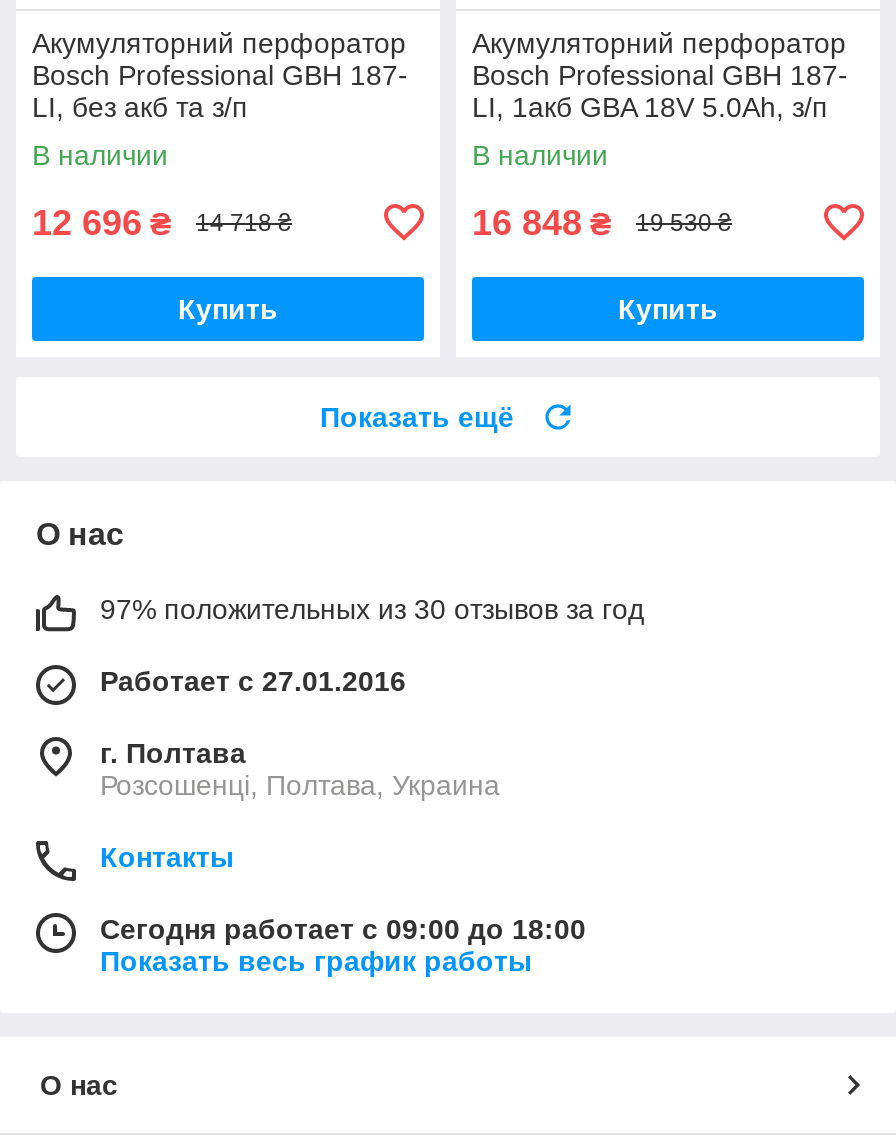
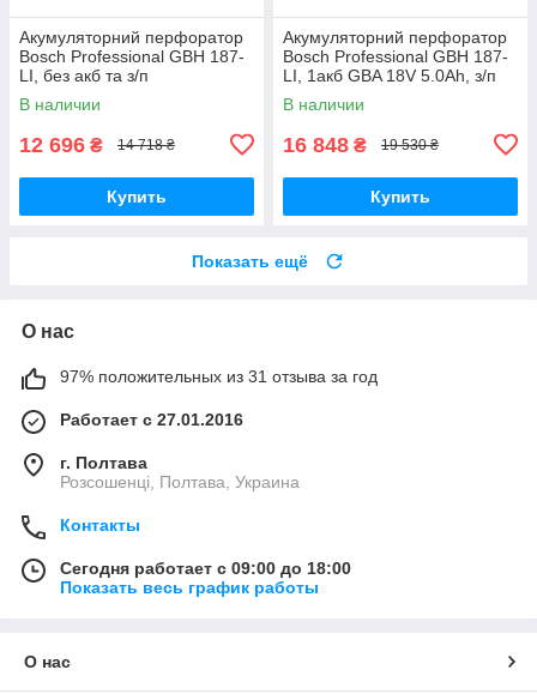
- 97% положительных из 30 отзывов за год
+ 97% положительных из 31 отзыва за год
